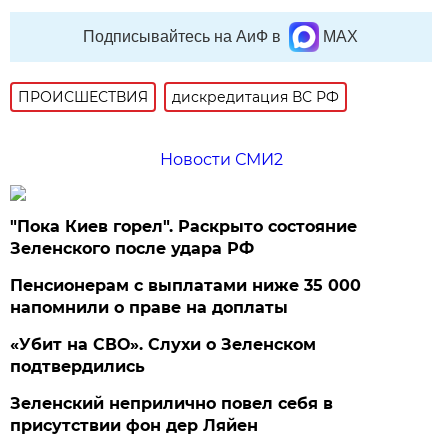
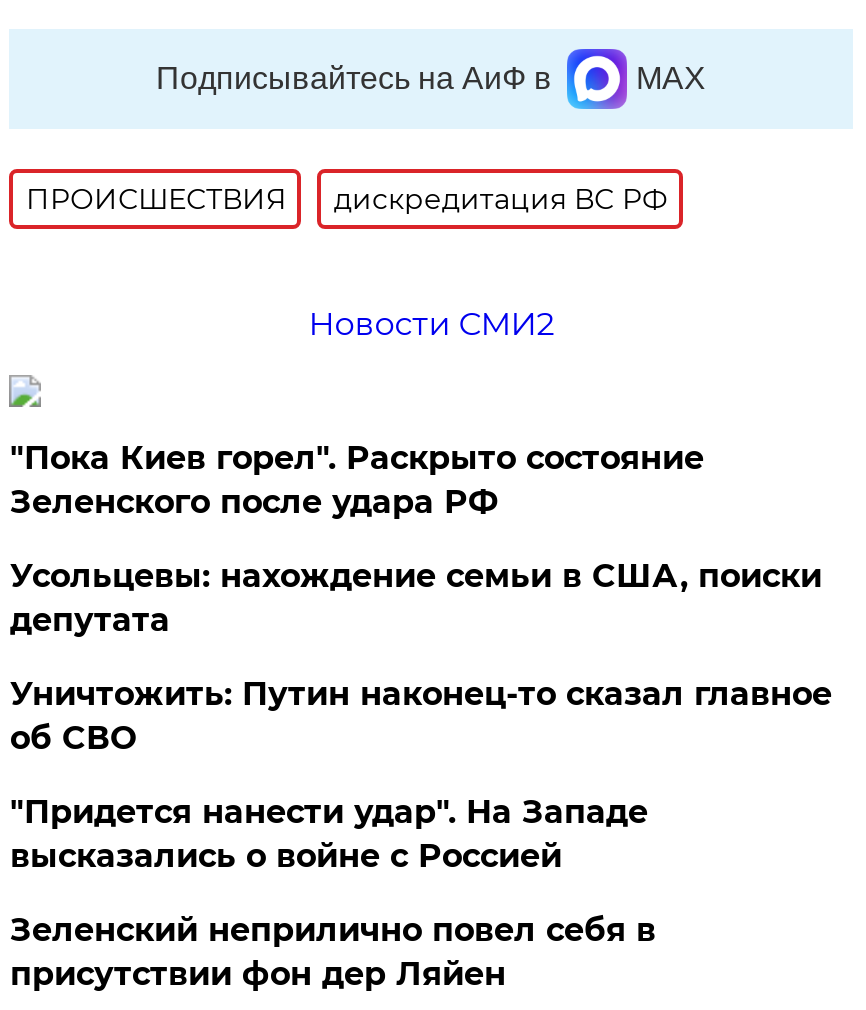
- Пенсионерам с выплатами ниже 35 000
- напомнили о праве на доплаты
- «Убит на СВО». Слухи о Зеленском
- подтвердились
+ Усольцевы: нахождение семьи в США, поиски
+ депутата
+ Уничтожить: Путин наконец-то сказал главное
+ об СВО
+ "Придется нанести удар". На Западе
+ высказались о войне с Россией
